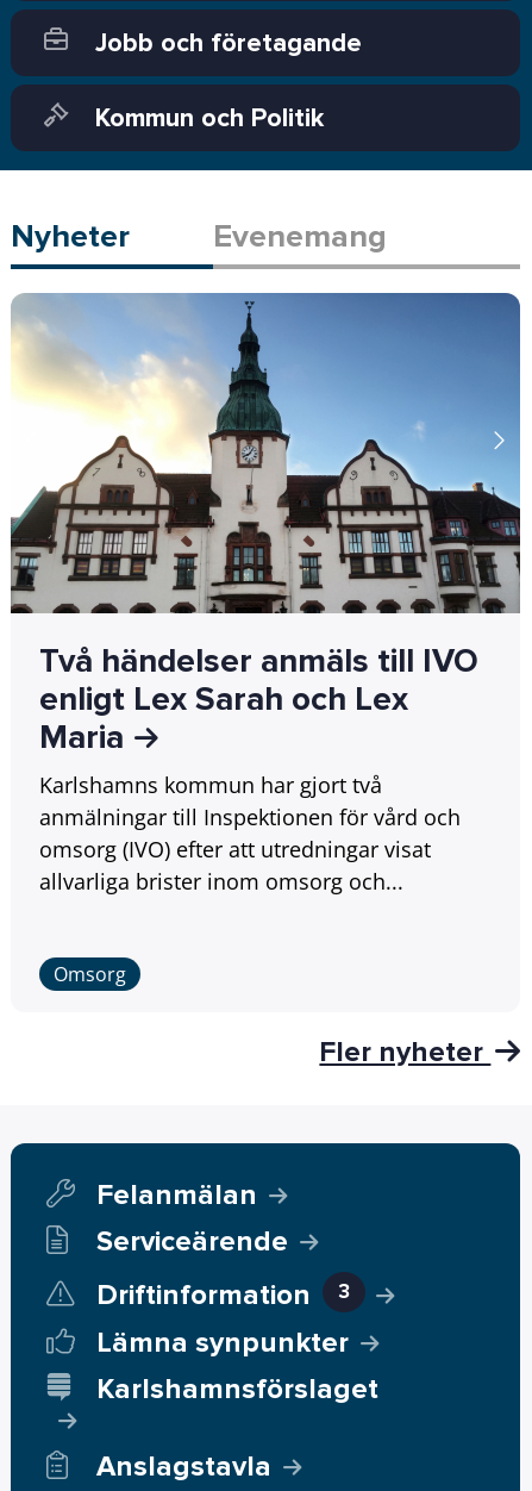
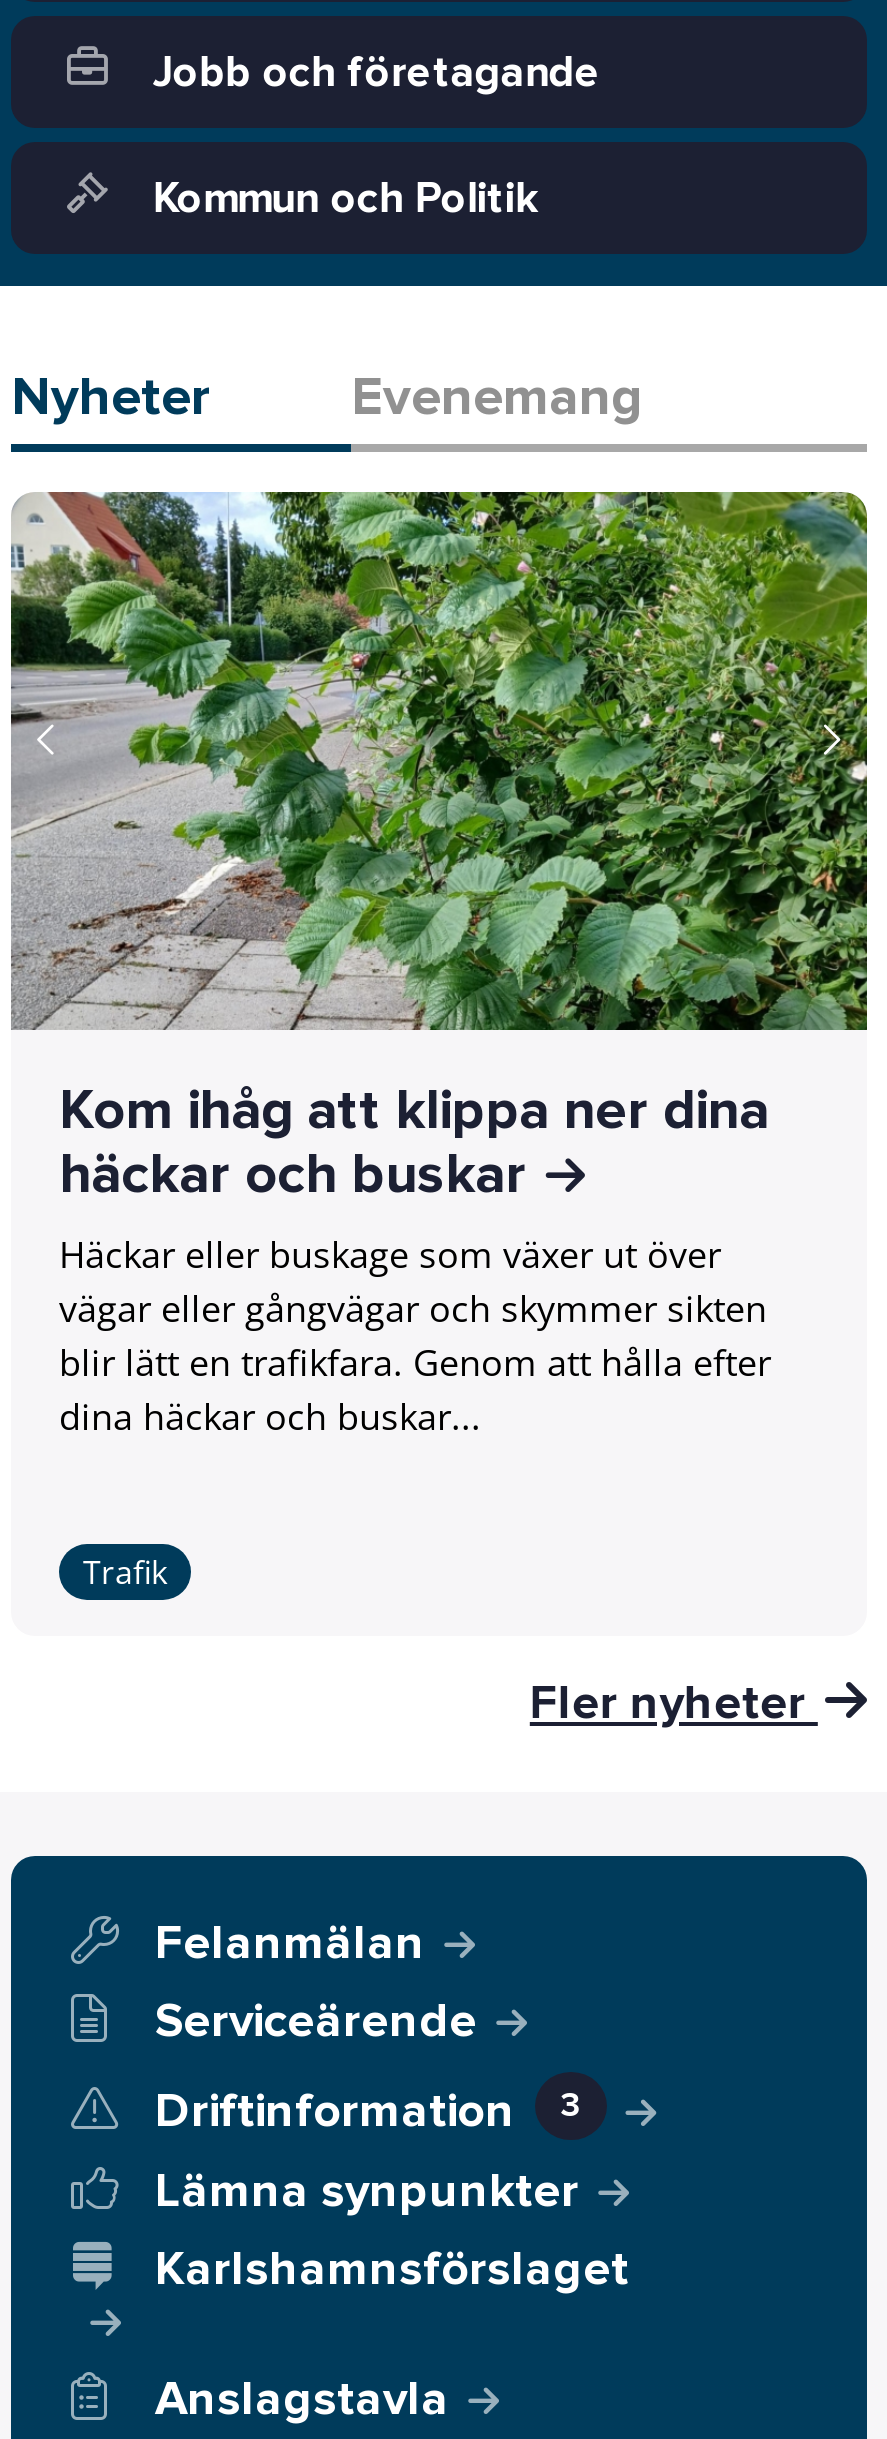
- [image]
- Två händelser anmäls till IVO
- enligt Lex Sarah och Lex
- Maria
- Karlshamns kommun har gjort två
- anmälningar till Inspektionen för vård och
- omsorg (IVO) efter att utredningar visat
- allvarliga brister inom omsorg och...
+ [image]
+ Kom ihåg att klippa ner dina
+ häckar och buskar
+ Häckar eller buskage som växer ut över
+ vägar eller gångvägar och skymmer sikten
+ blir lätt en trafikfara. Genom att hålla efter
+ dina häckar och buskar...

- Omsorg
+ Trafik
